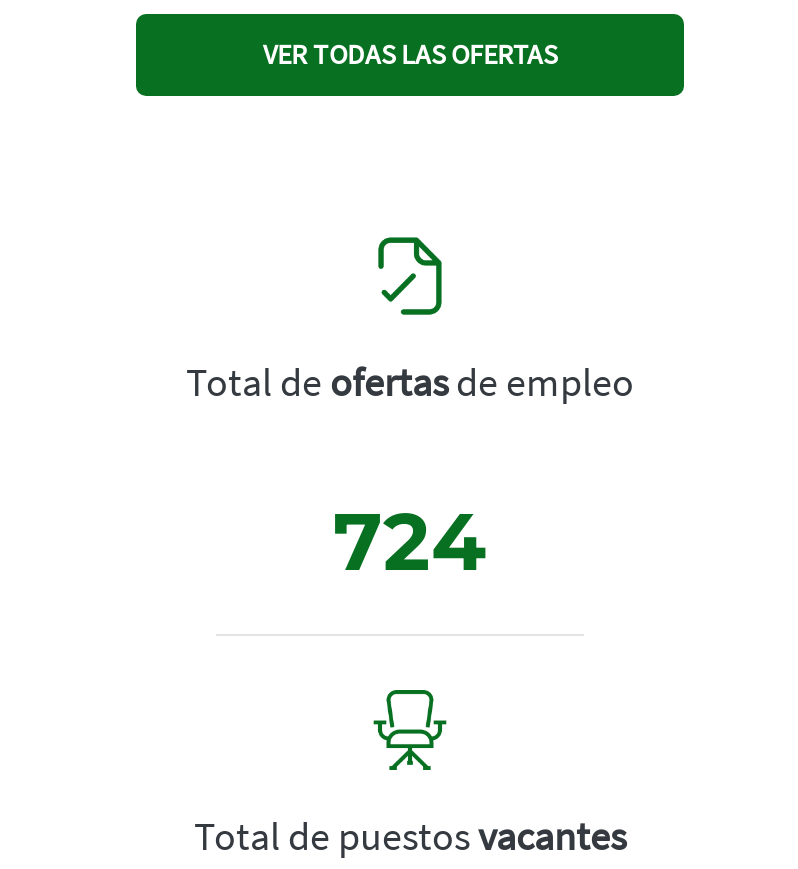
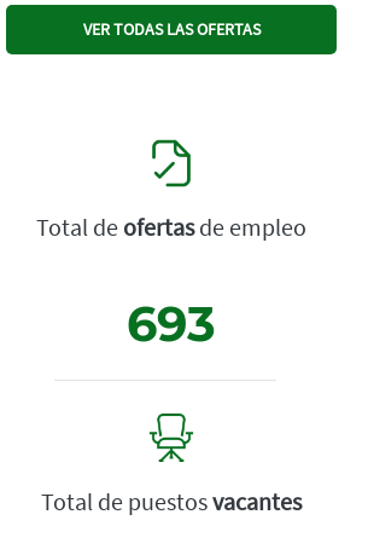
- 724
+ 693
